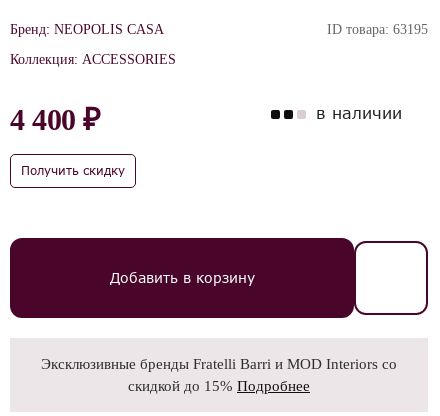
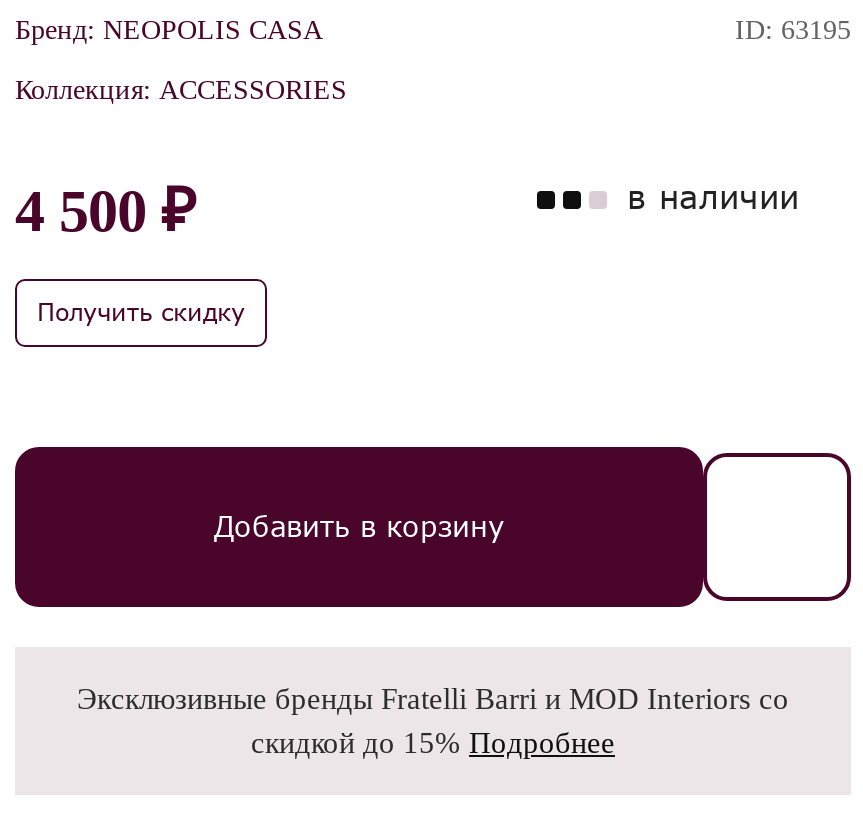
- ID товара: 63195
+ ID: 63195

- 4 400 ₽
+ 4 500 ₽
